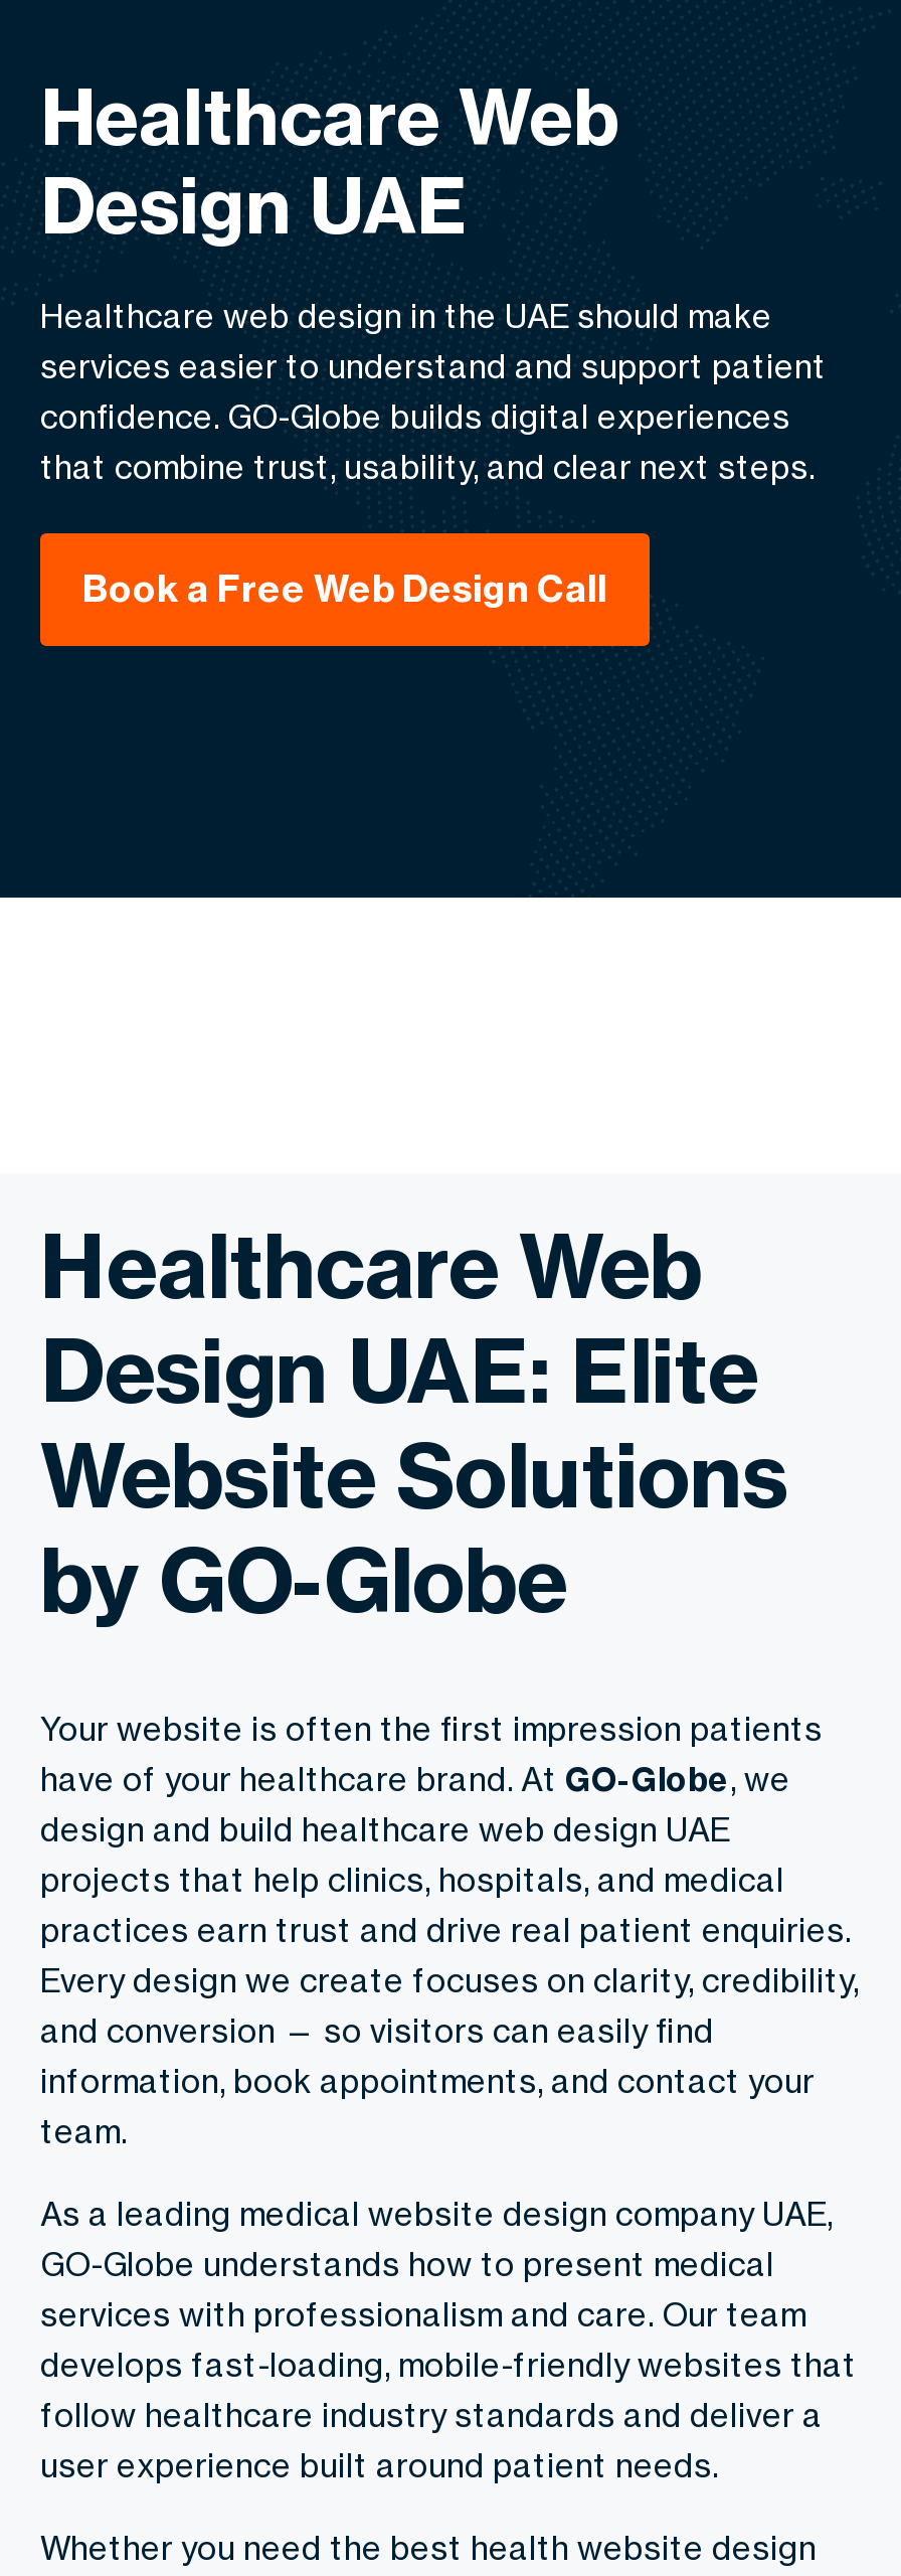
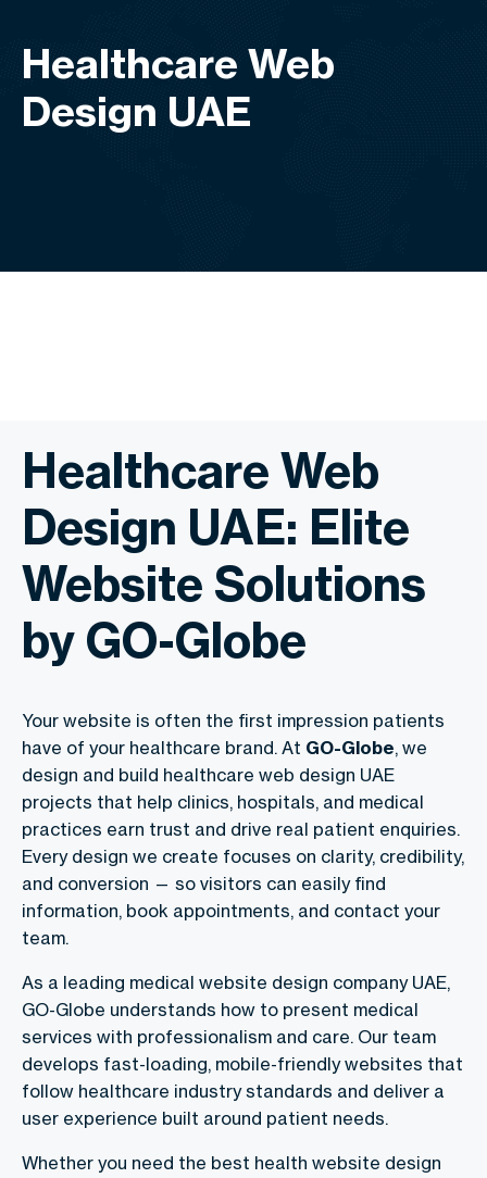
- Healthcare web design in the UAE should make
- services easier to understand and support patient
- confidence. GO-Globe builds digital experiences
- that combine trust, usability, and clear next steps.
- Book a Free Web Design Call
